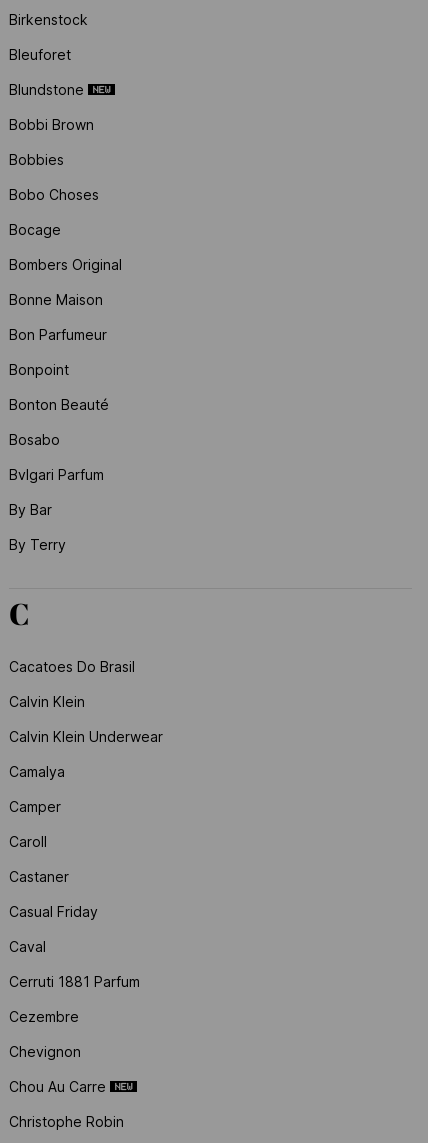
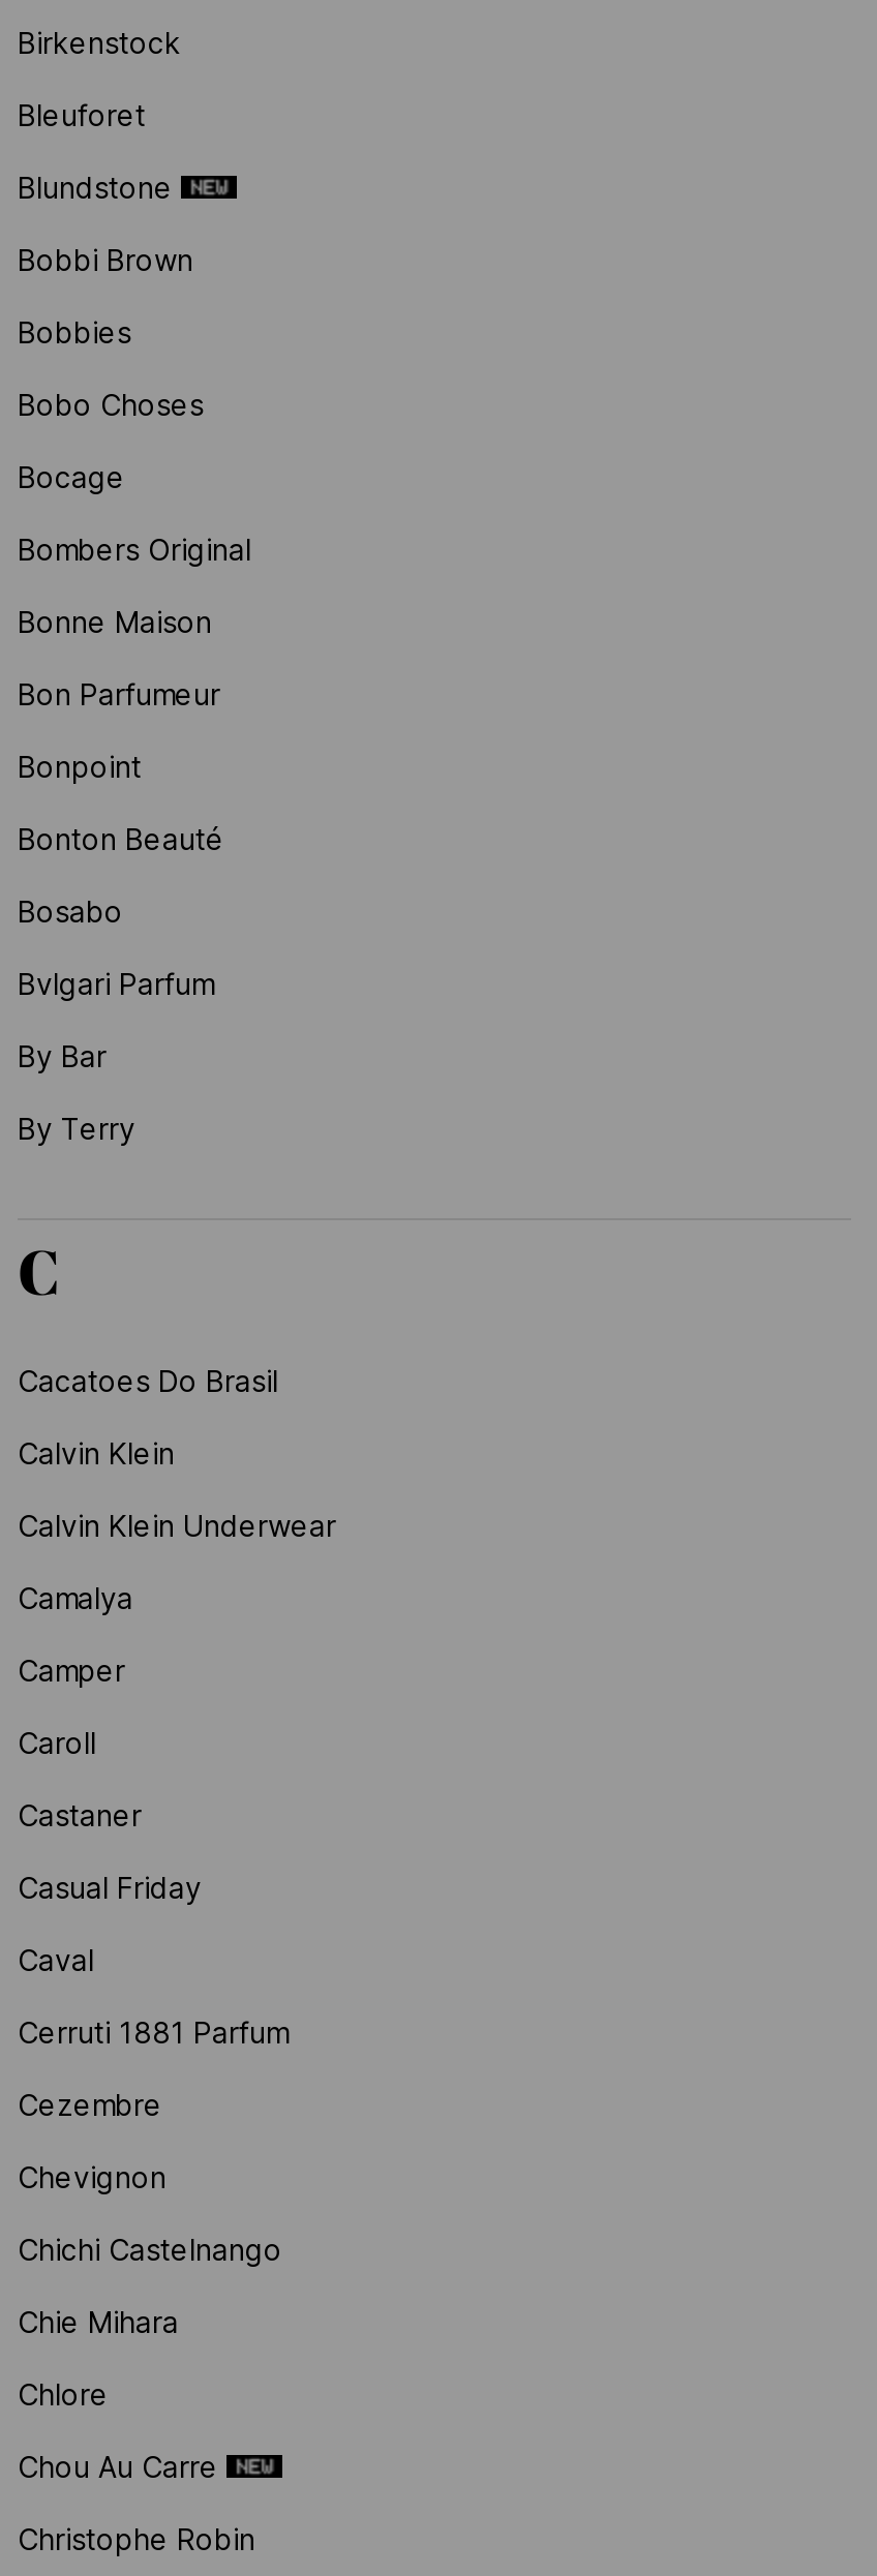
+ Chichi Castelnango
+ Chie Mihara
+ Chlore
